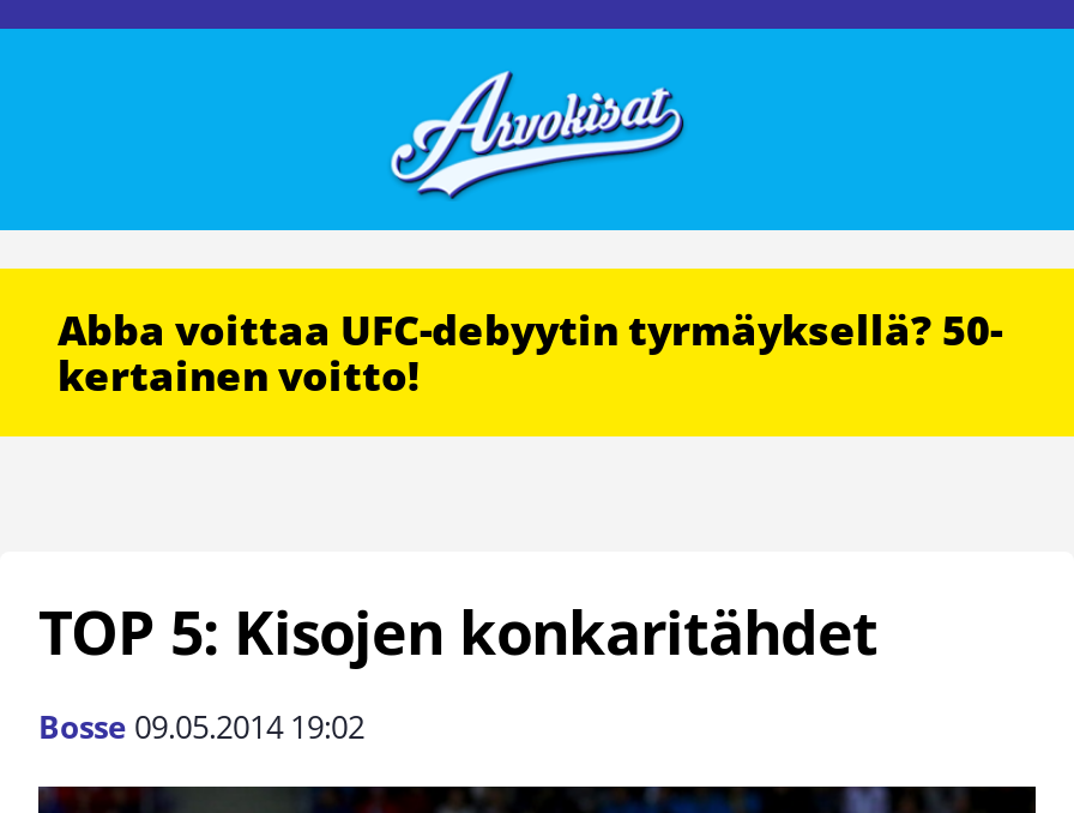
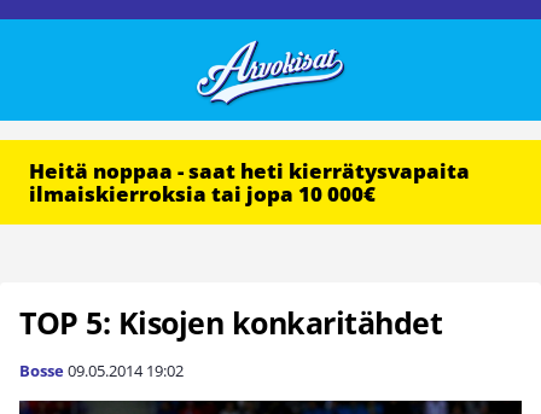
- Abba voittaa UFC-debyytin tyrmäyksellä? 50-
- kertainen voitto!
+ Heitä noppaa - saat heti kierrätysvapaita
+ ilmaiskierroksia tai jopa 10 000€
